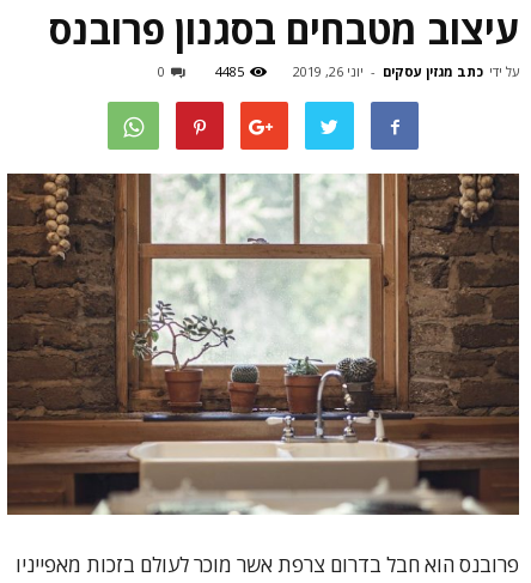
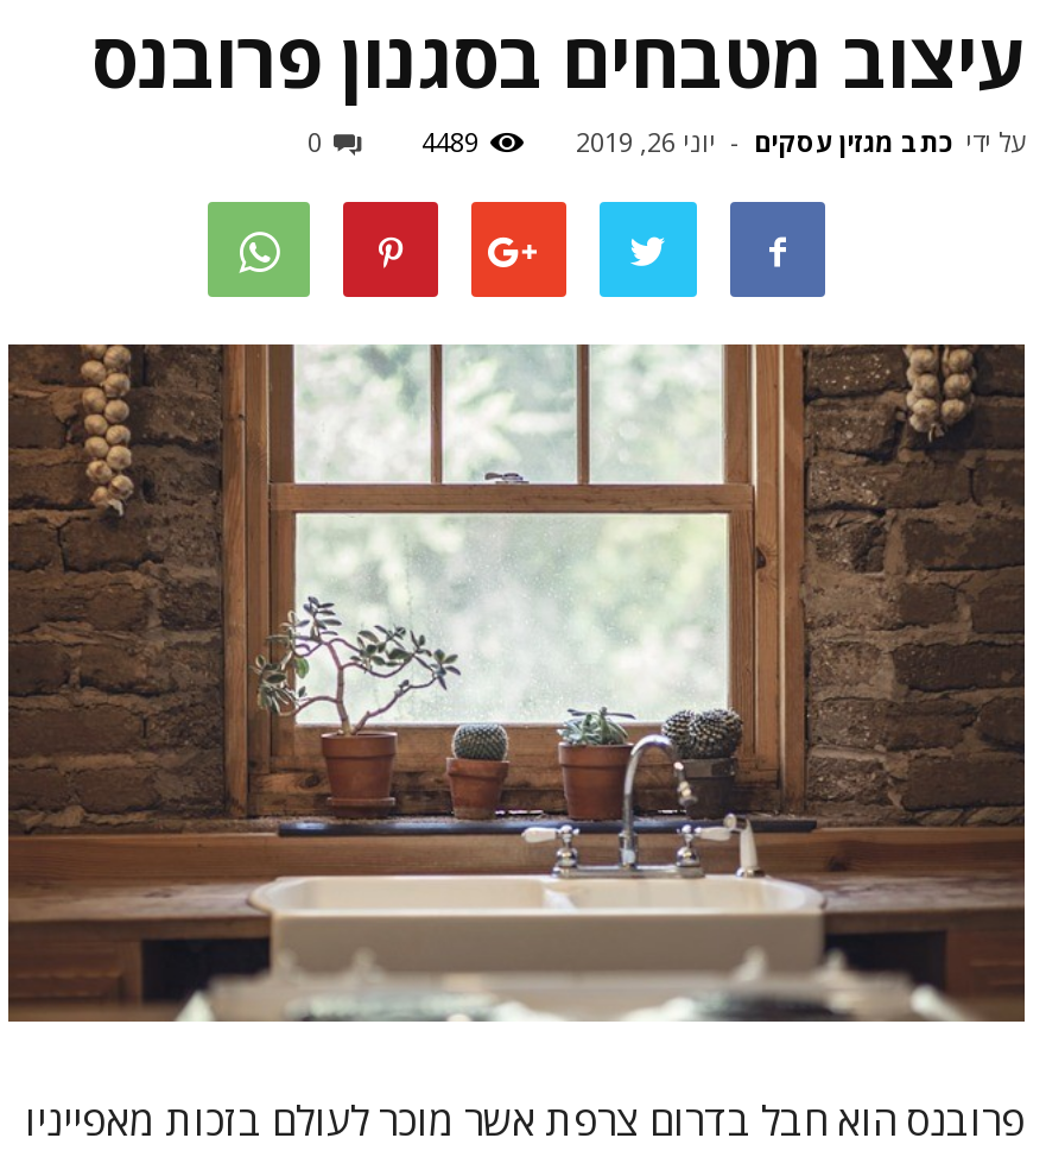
- 4485
+ 4489
